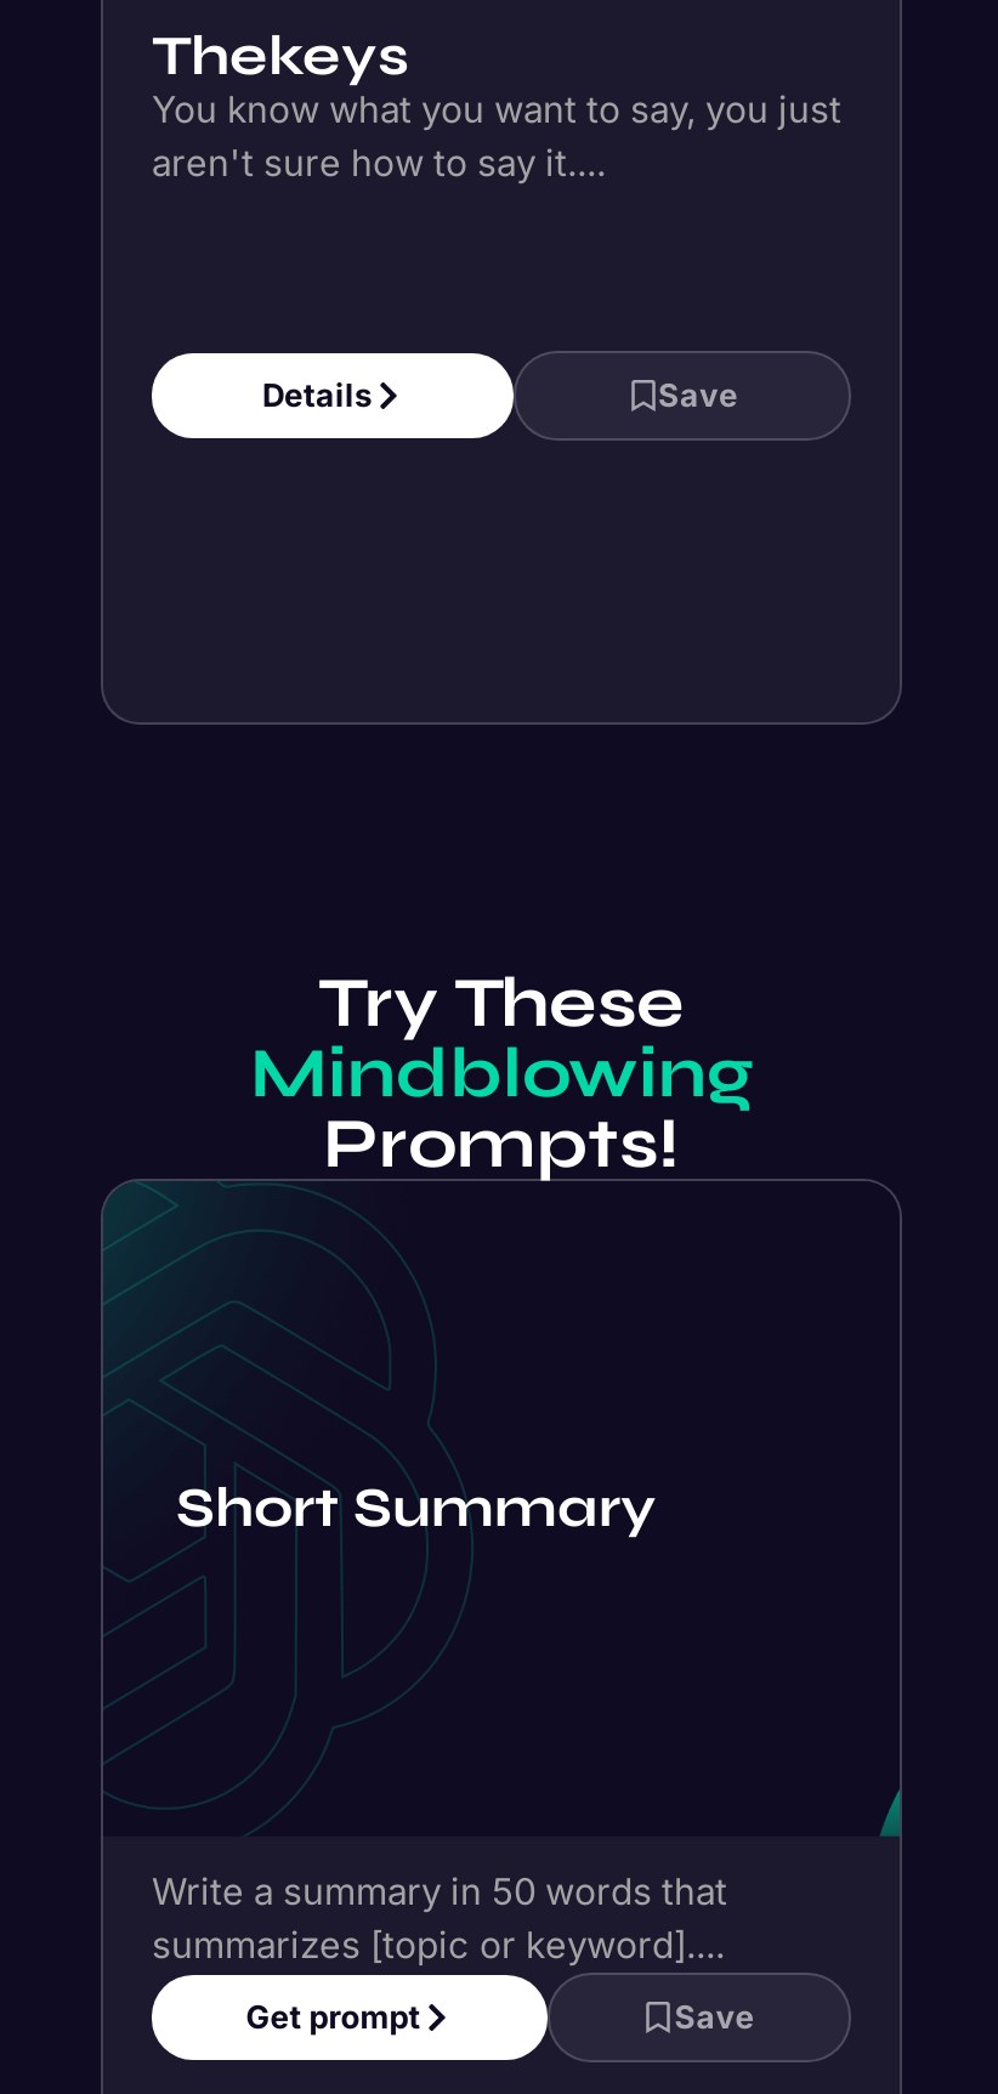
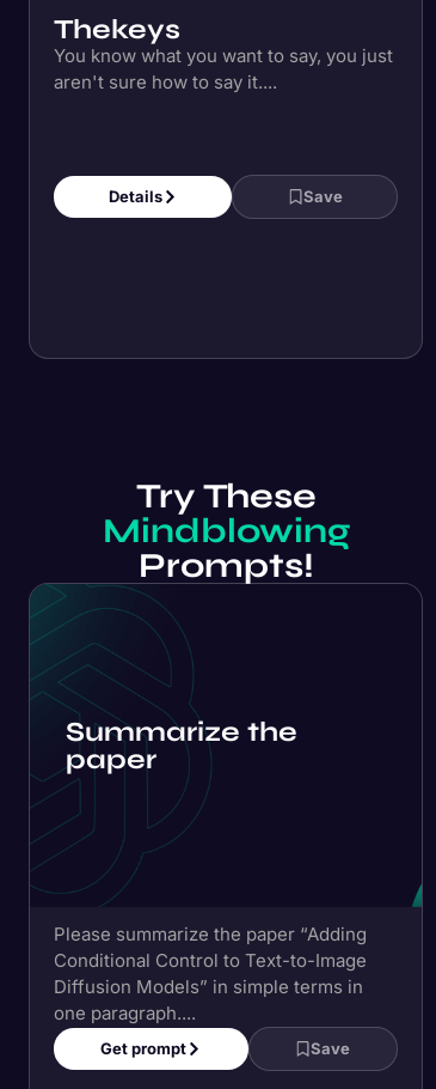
- Short Summary
+ Summarize the
+ paper

- Write a summary in 50 words that
- summarizes [topic or keyword]....
+ Please summarize the paper “Adding
+ Conditional Control to Text-to-Image
+ Diffusion Models” in simple terms in
+ one paragraph....
